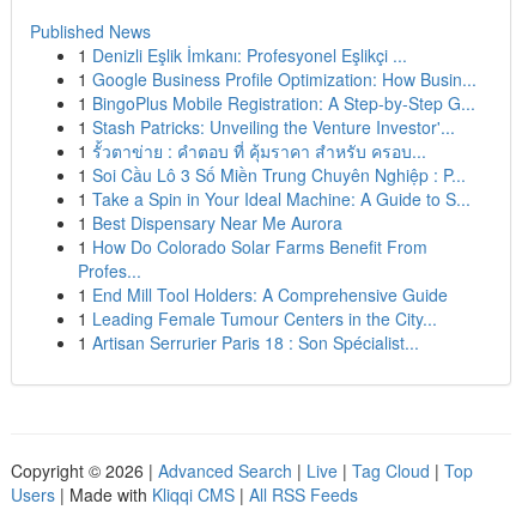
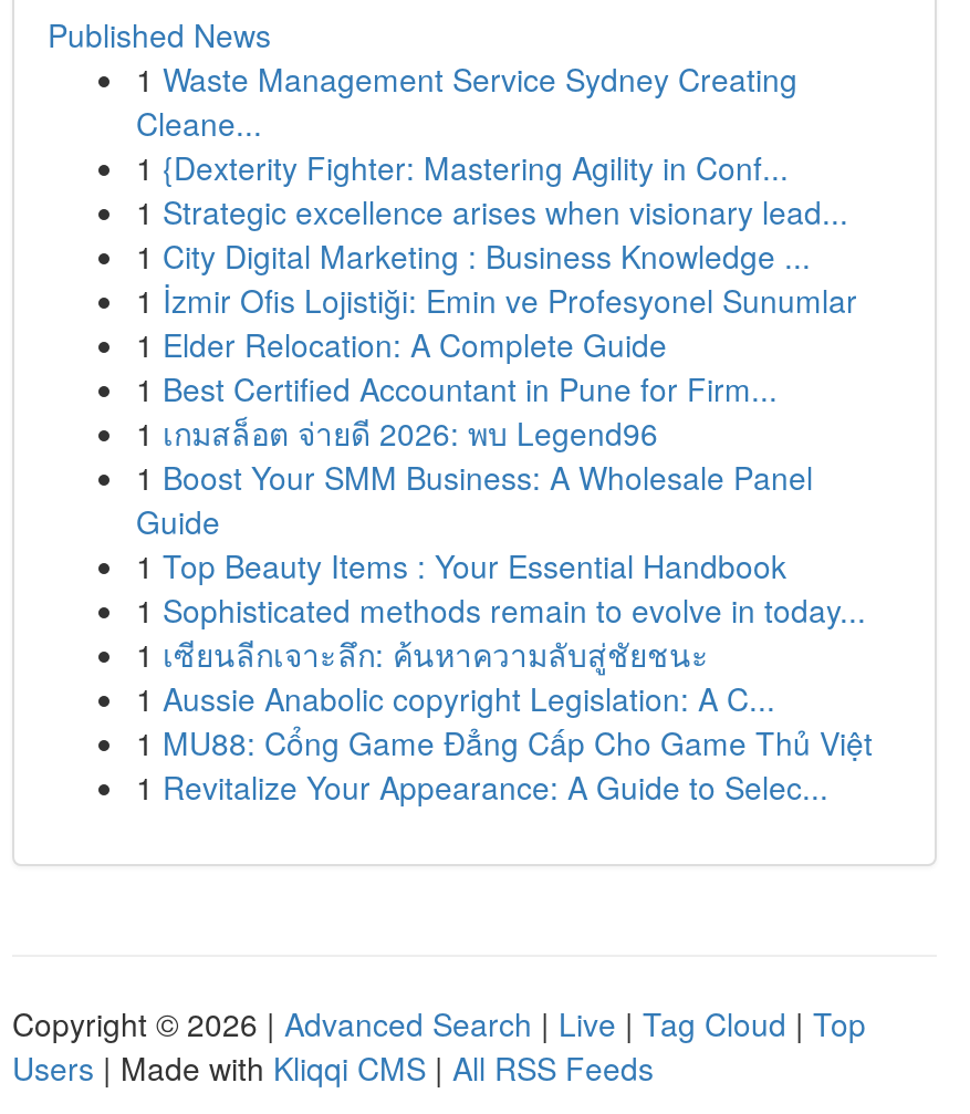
- 1 Denizli Eşlik İmkanı: Profesyonel Eşlikçi ...
- 1 Google Business Profile Optimization: How Busin...
- 1 BingoPlus Mobile Registration: A Step-by-Step G...
- 1 Stash Patricks: Unveiling the Venture Investor'...
- 1 รั้วตาข่าย : คำตอบ ที่ คุ้มราคา สำหรับ ครอบ...
- 1 Soi Cầu Lô 3 Số Miền Trung Chuyên Nghiệp : P...
- 1 Take a Spin in Your Ideal Machine: A Guide to S...
- 1 Best Dispensary Near Me Aurora
- 1 How Do Colorado Solar Farms Benefit From
- Profes...
- 1 End Mill Tool Holders: A Comprehensive Guide
- 1 Leading Female Tumour Centers in the City...
- 1 Artisan Serrurier Paris 18 : Son Spécialist...
+ 1 Waste Management Service Sydney Creating
+ Cleane...
+ 1 {Dexterity Fighter: Mastering Agility in Conf...
+ 1 Strategic excellence arises when visionary lead...
+ 1 City Digital Marketing : Business Knowledge ...
+ 1 İzmir Ofis Lojistiği: Emin ve Profesyonel Sunumlar
+ 1 Elder Relocation: A Complete Guide
+ 1 Best Certified Accountant in Pune for Firm...
+ 1 เกมสล็อต จ่ายดี 2026: พบ Legend96
+ 1 Boost Your SMM Business: A Wholesale Panel
+ Guide
+ 1 Top Beauty Items : Your Essential Handbook
+ 1 Sophisticated methods remain to evolve in today...
+ 1 เซียนลีกเจาะลึก: ค้นหาความลับสู่ชัยชนะ
+ 1 Aussie Anabolic copyright Legislation: A C...
+ 1 MU88: Cổng Game Đẳng Cấp Cho Game Thủ Việt
+ 1 Revitalize Your Appearance: A Guide to Selec...
